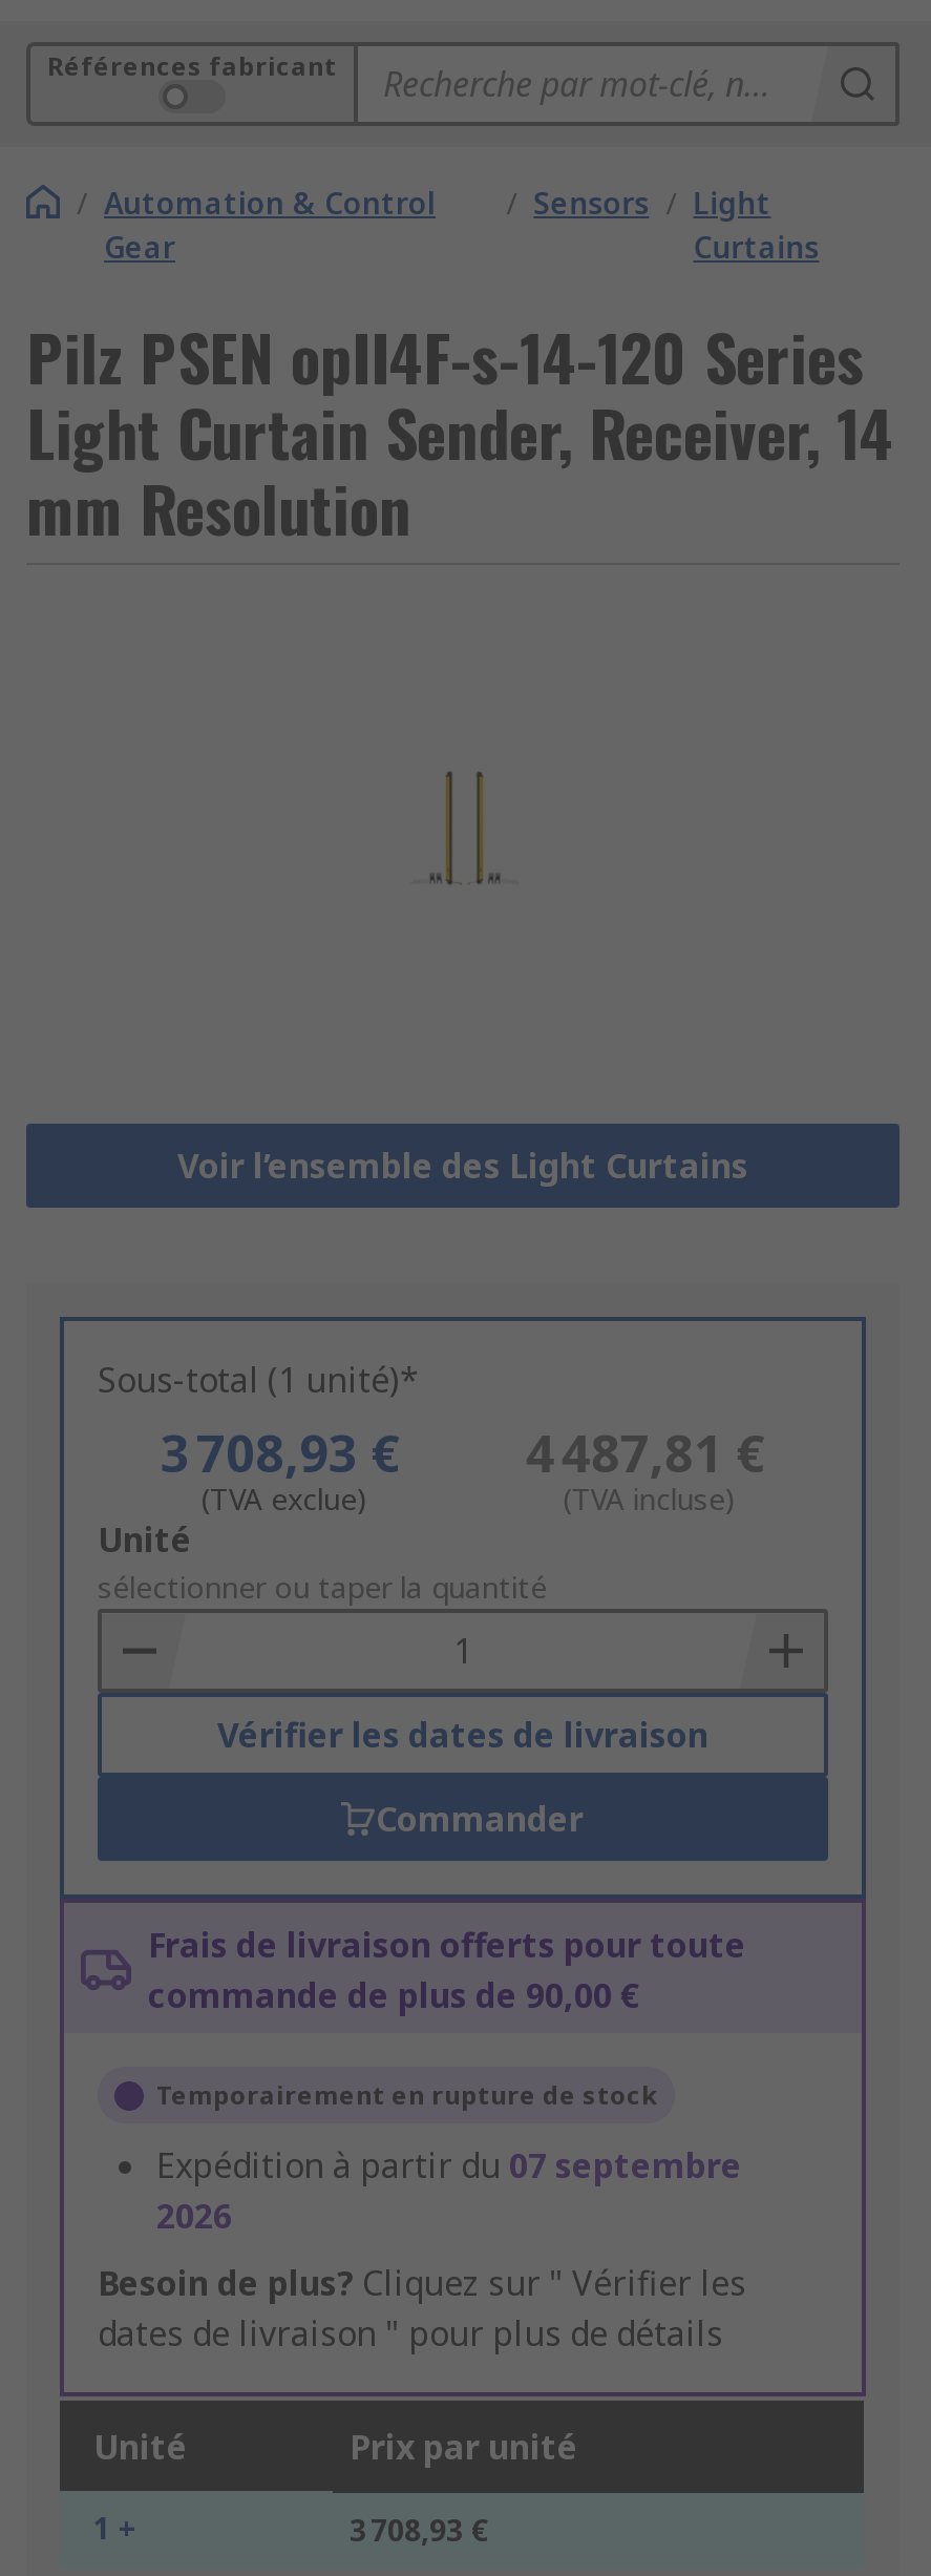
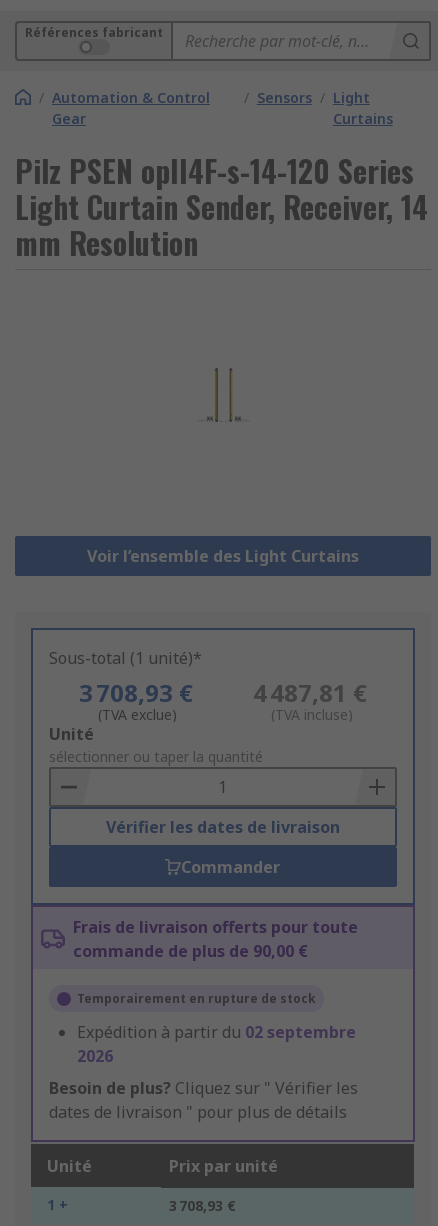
- Expédition à partir du 07 septembre
+ Expédition à partir du 02 septembre
